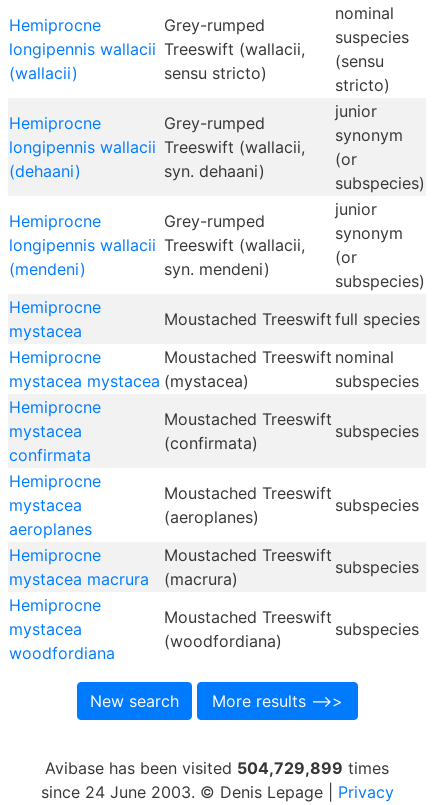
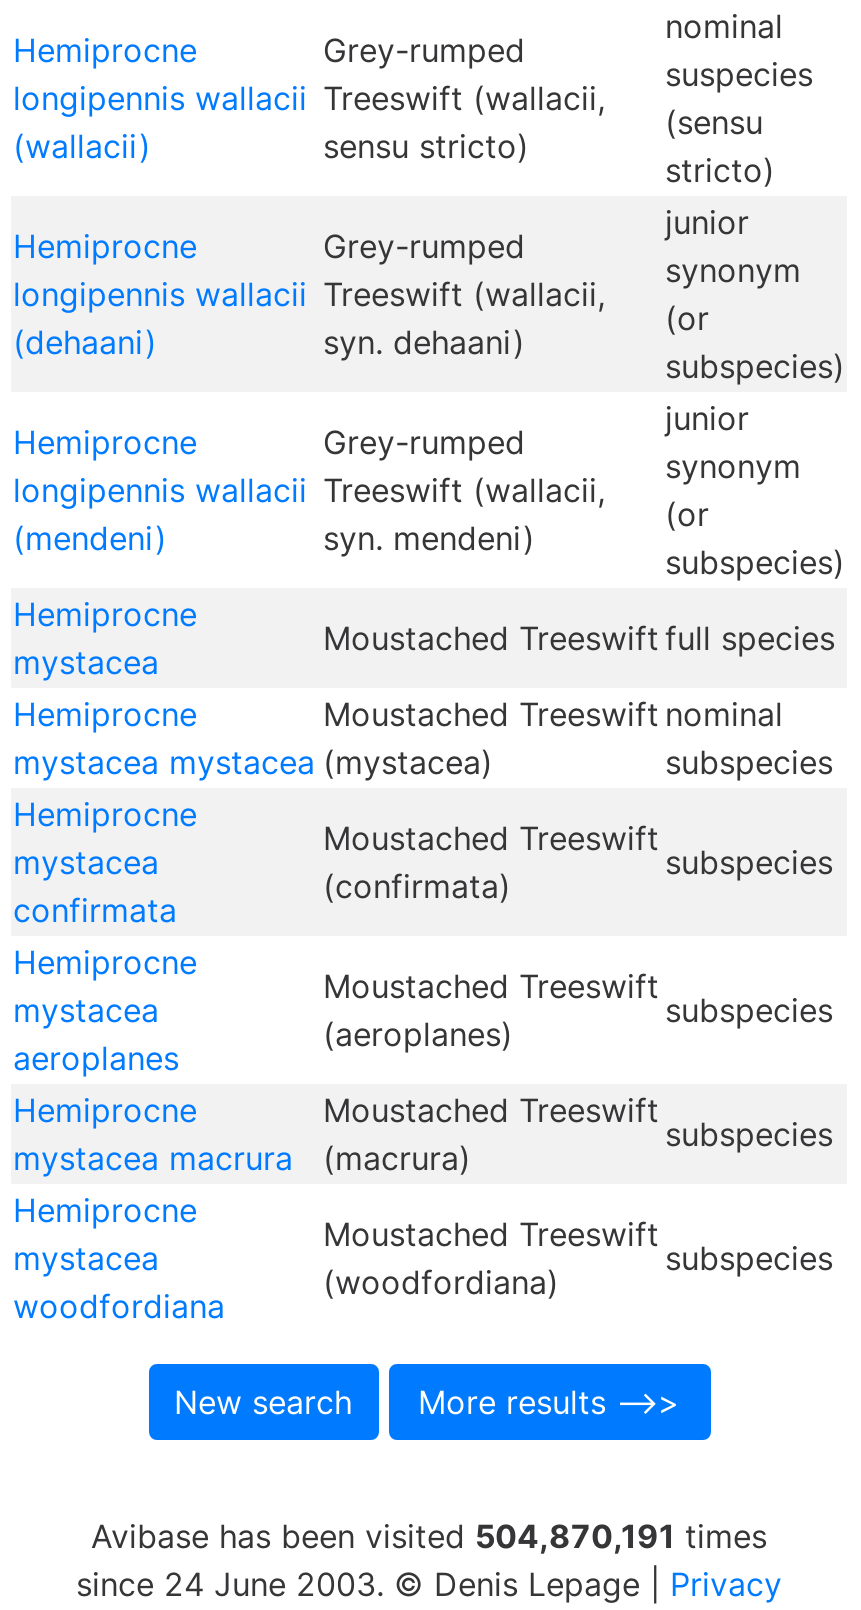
- Avibase has been visited 504,729,899 times
+ Avibase has been visited 504,870,191 times
